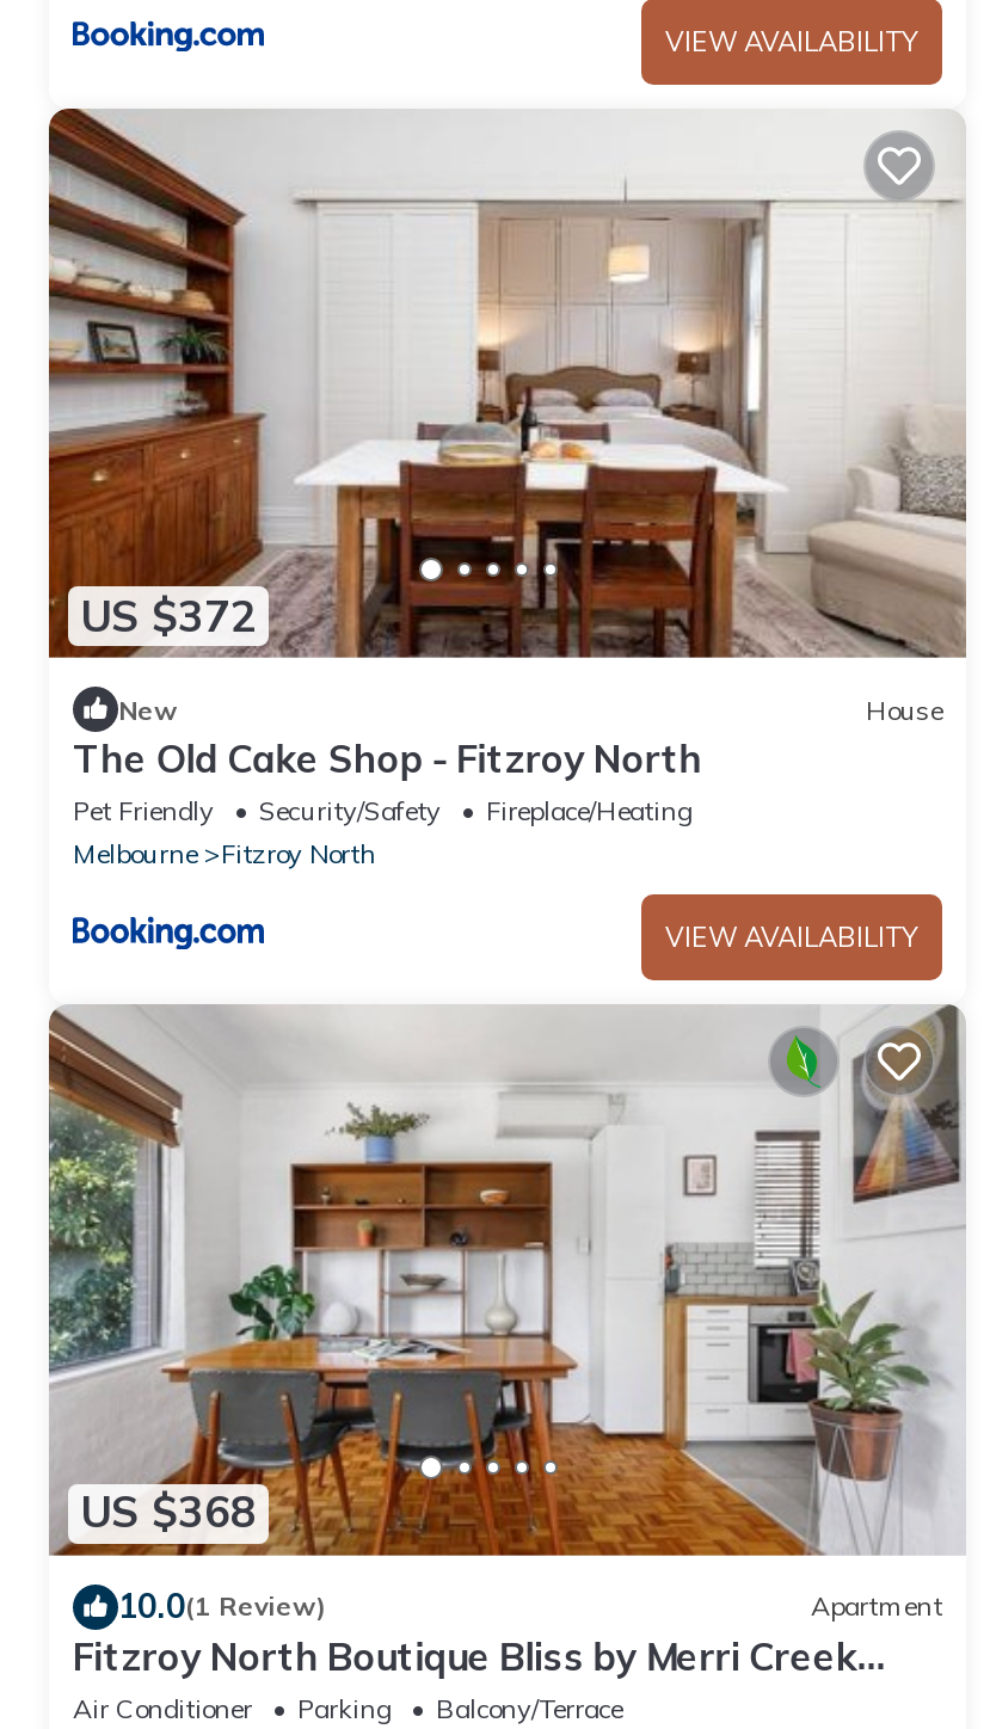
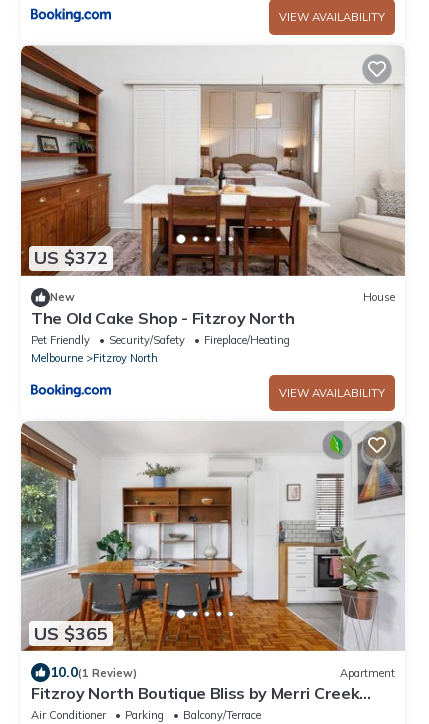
- US $368
+ US $365
